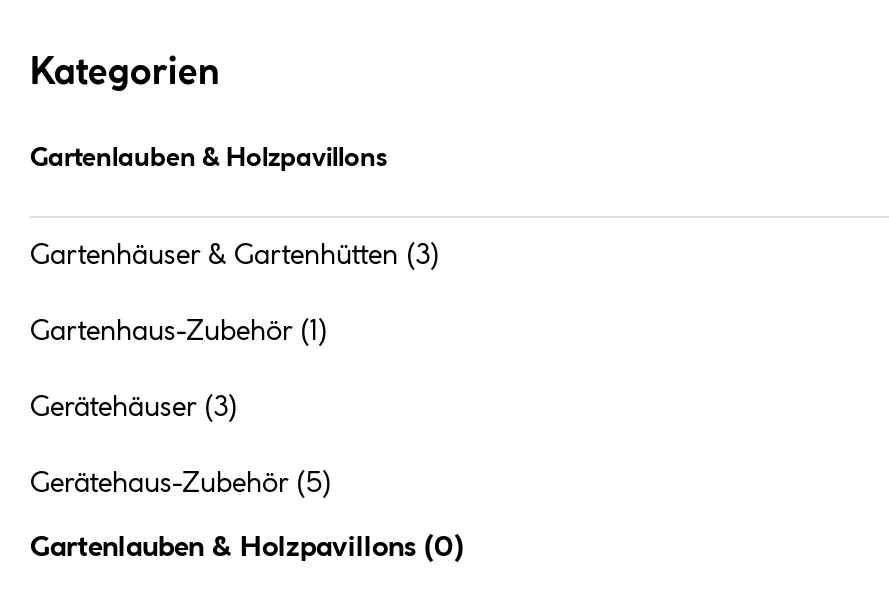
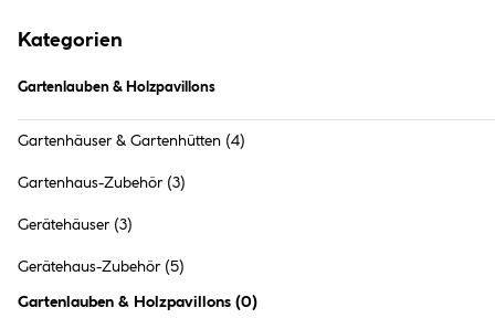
- Gartenhäuser & Gartenhütten (3)
+ Gartenhäuser & Gartenhütten (4)

- Gartenhaus-Zubehör (1)
+ Gartenhaus-Zubehör (3)
